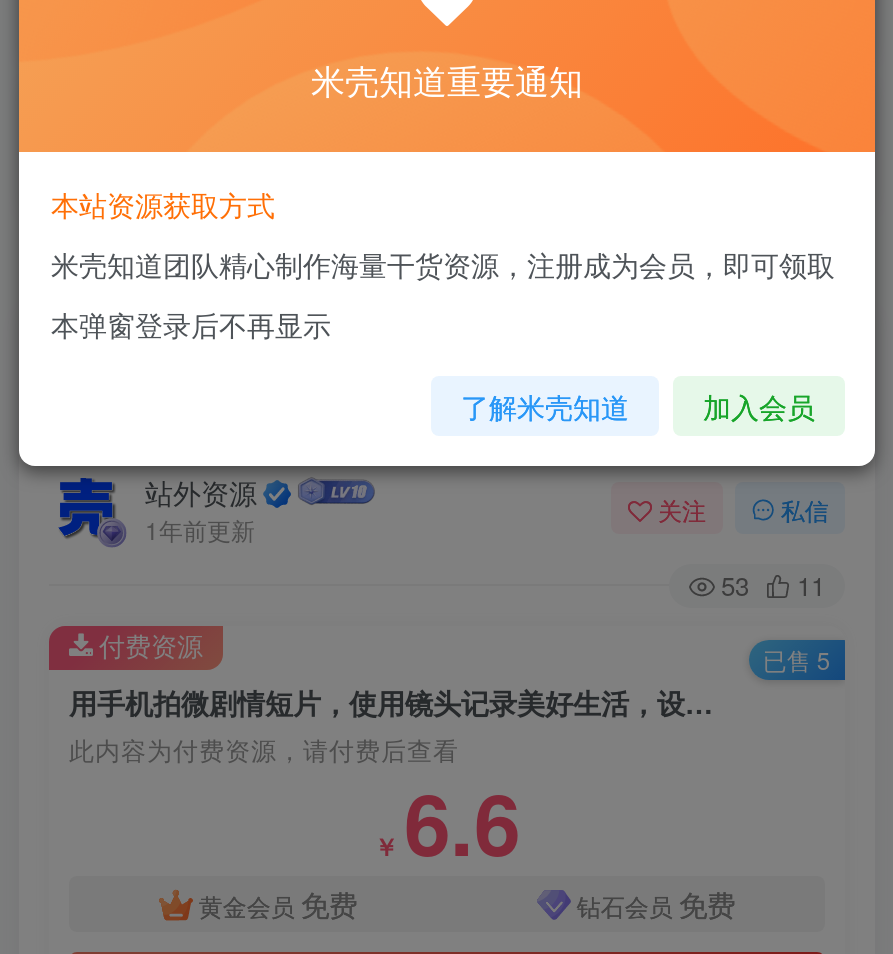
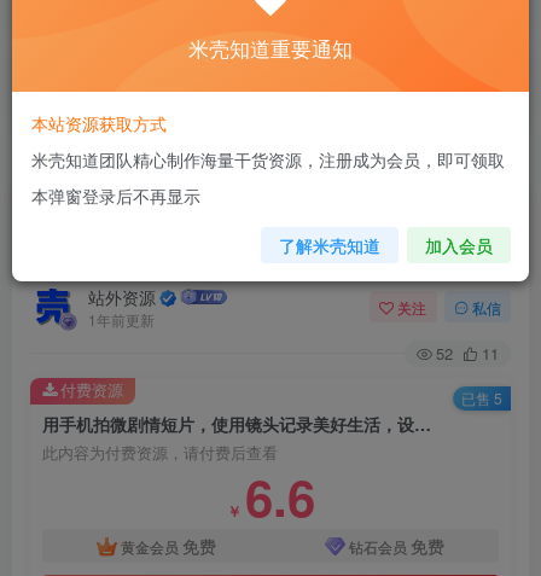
- 53 11
+ 52 11
